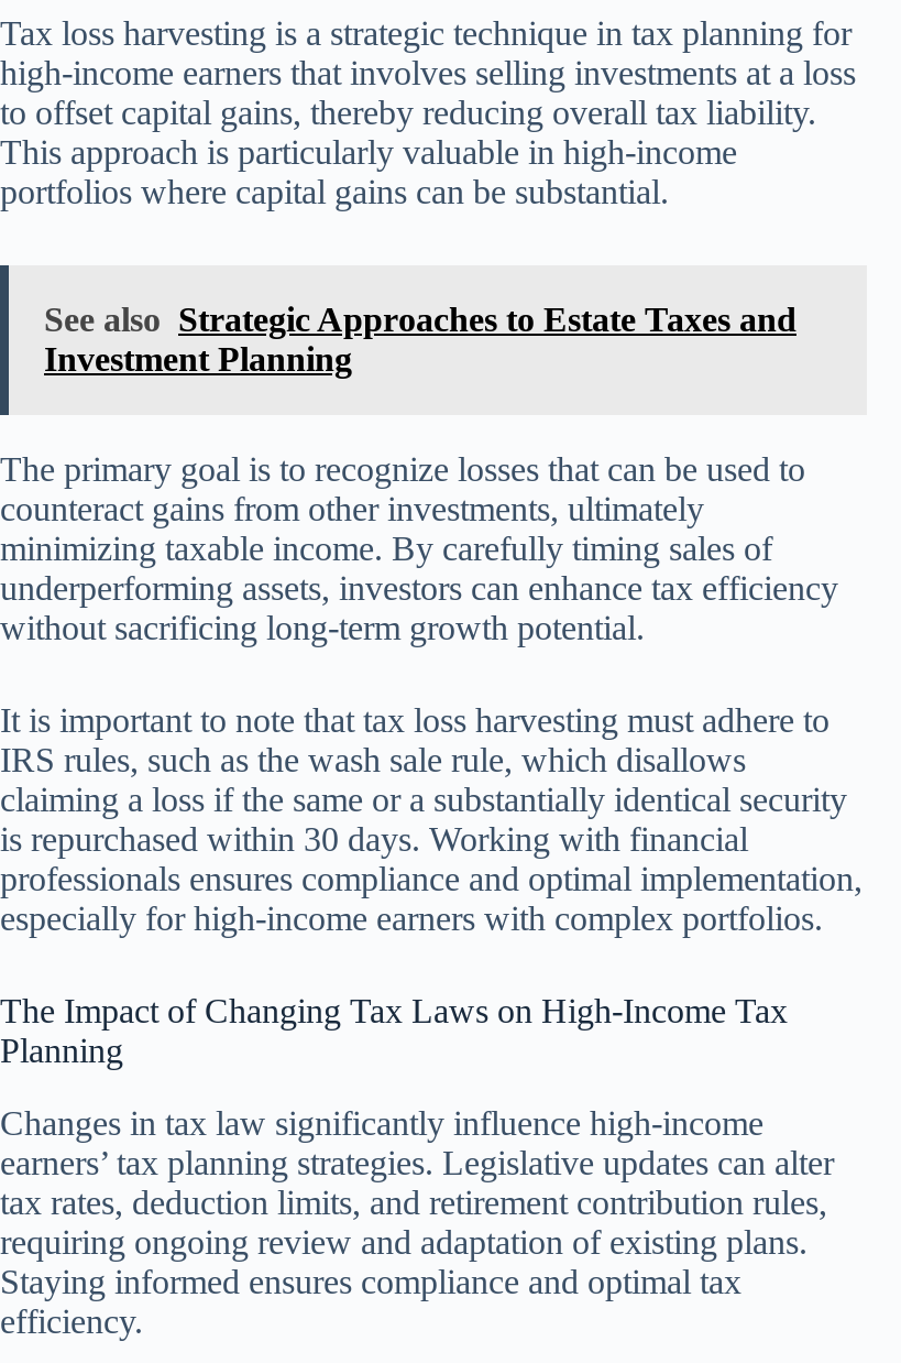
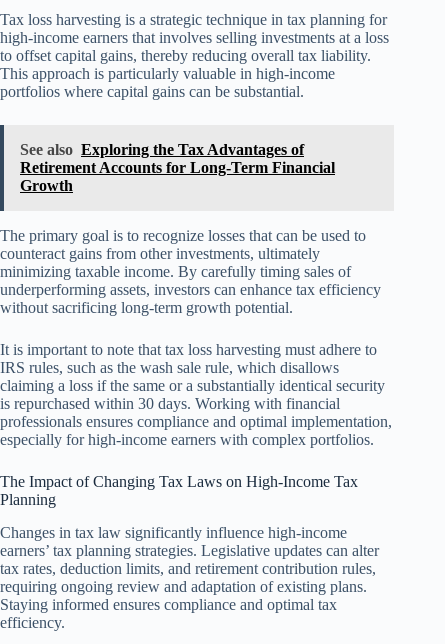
- See also Strategic Approaches to Estate Taxes and
- Investment Planning
+ See also Exploring the Tax Advantages of
+ Retirement Accounts for Long-Term Financial
+ Growth
